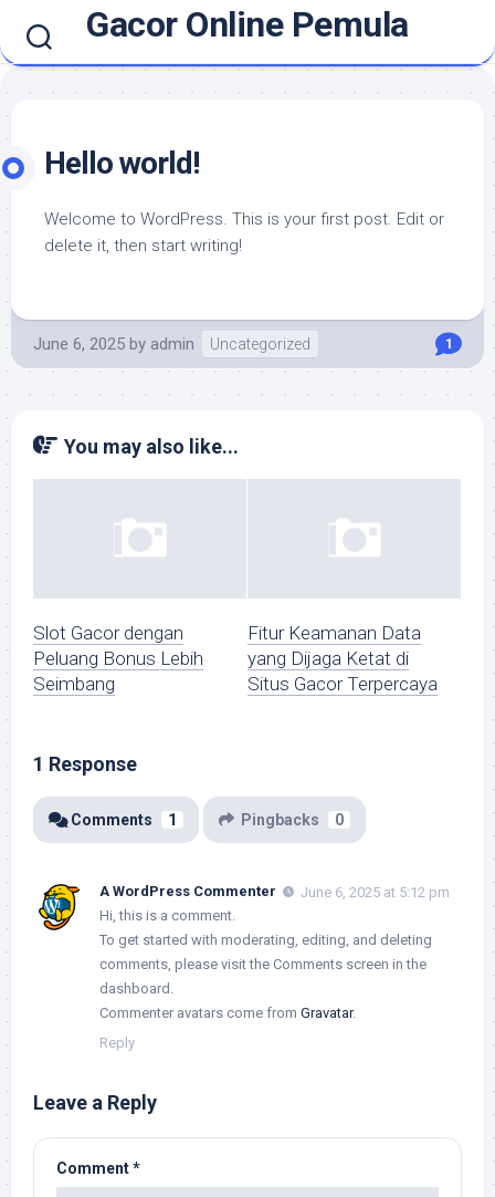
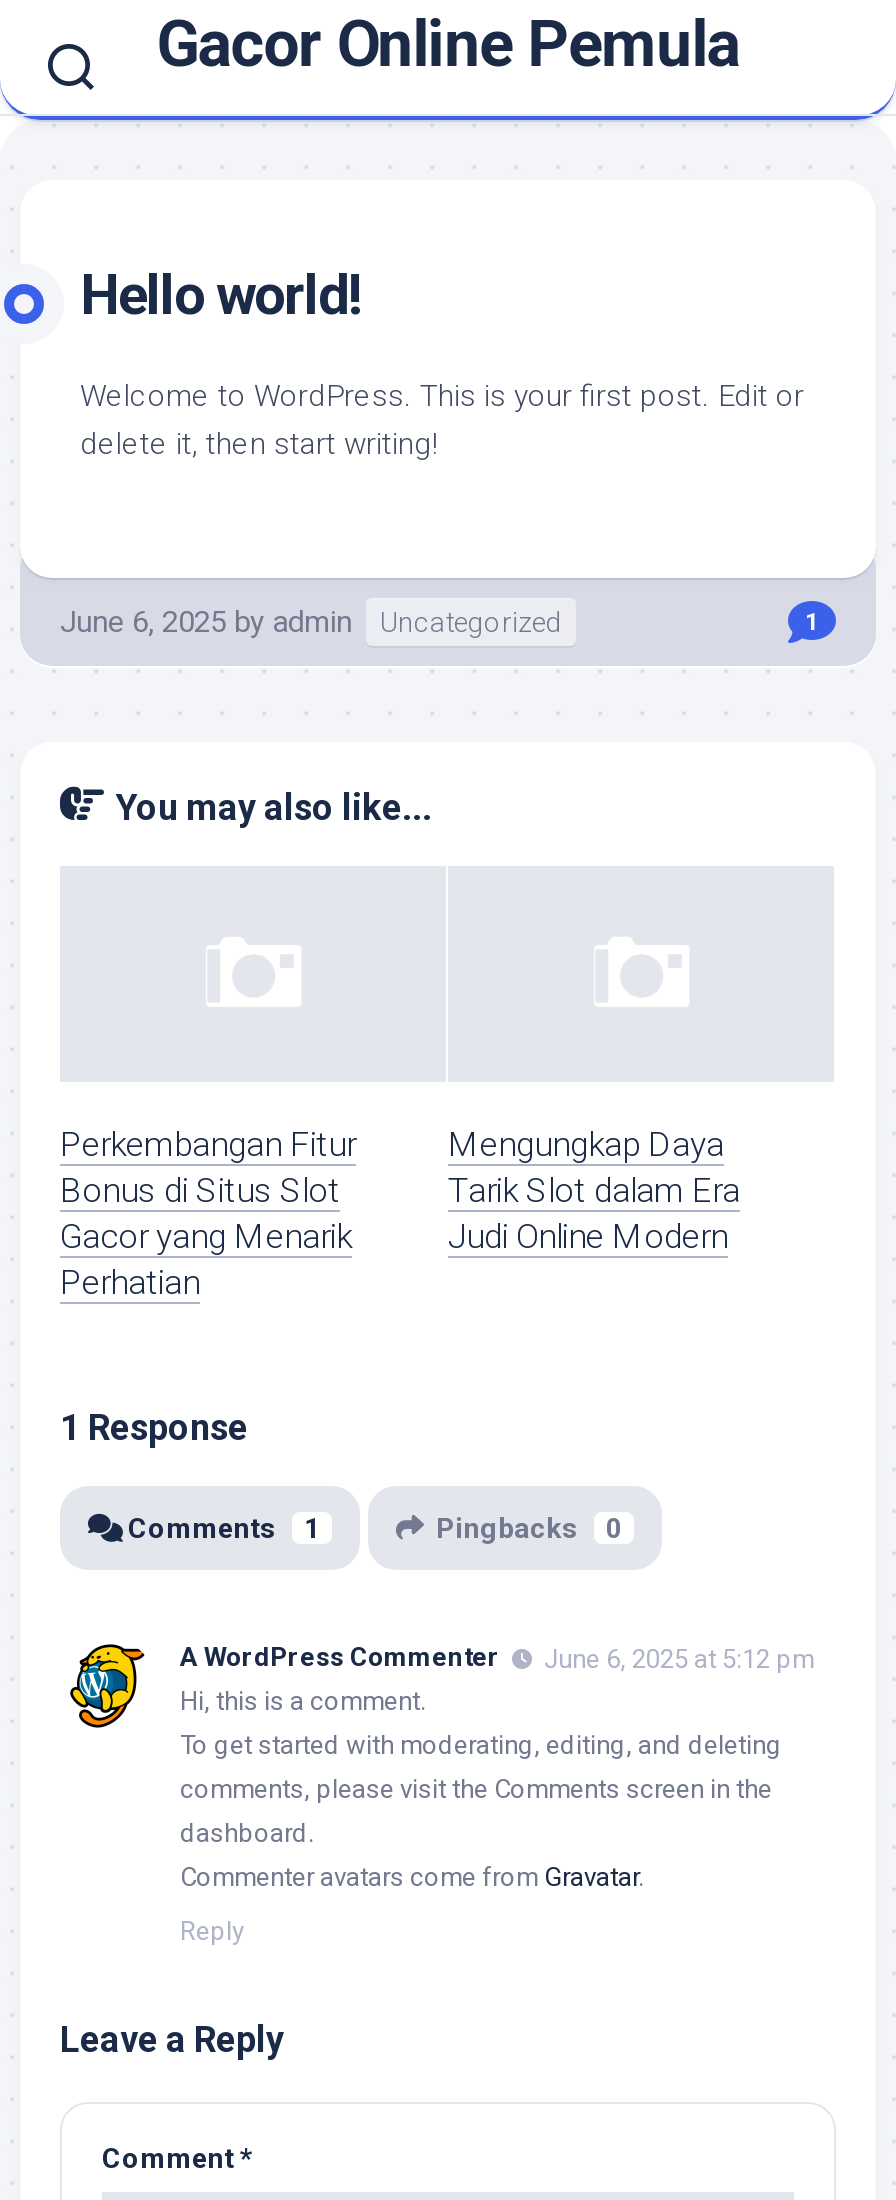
- Slot Gacor dengan
- Peluang Bonus Lebih
- Seimbang
+ Perkembangan Fitur
+ Bonus di Situs Slot
+ Gacor yang Menarik
+ Perhatian

- Fitur Keamanan Data
- yang Dijaga Ketat di
- Situs Gacor Terpercaya
+ Mengungkap Daya
+ Tarik Slot dalam Era
+ Judi Online Modern
